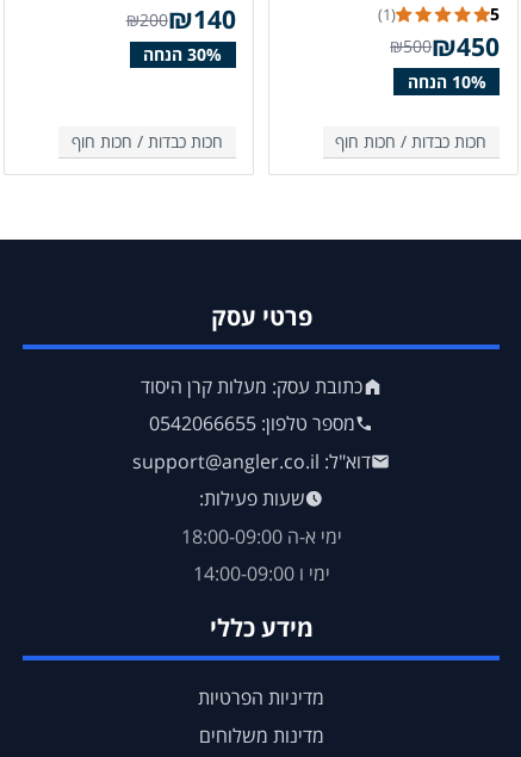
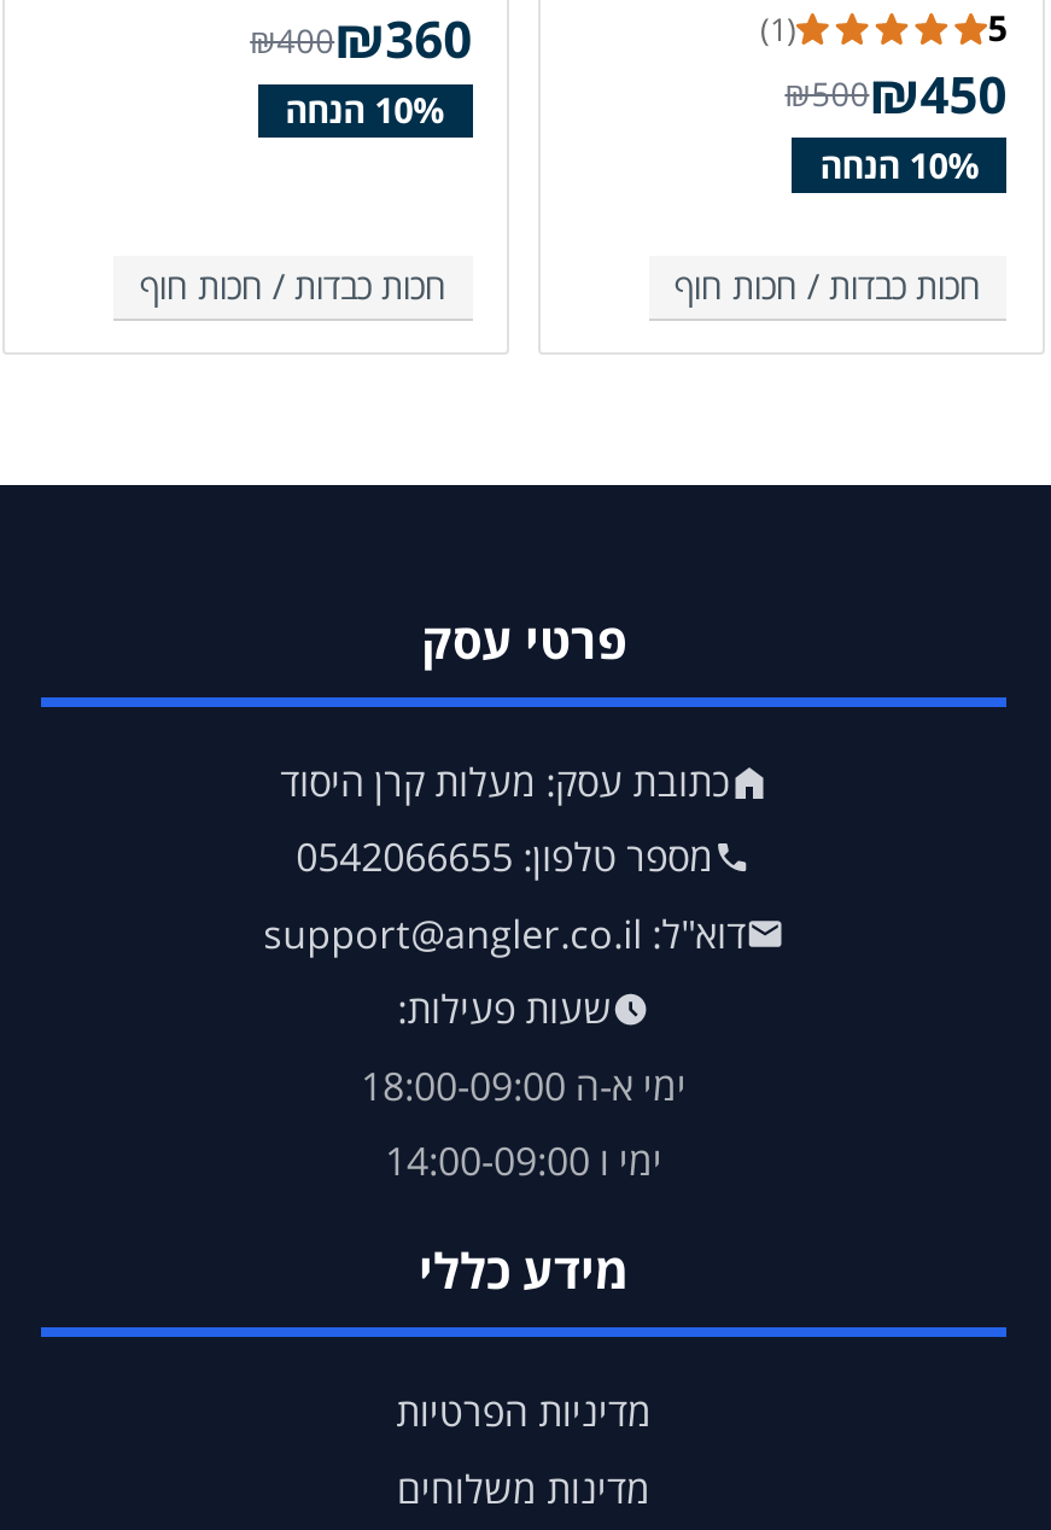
- ₪200
+ ₪400

- 140
+ 360
